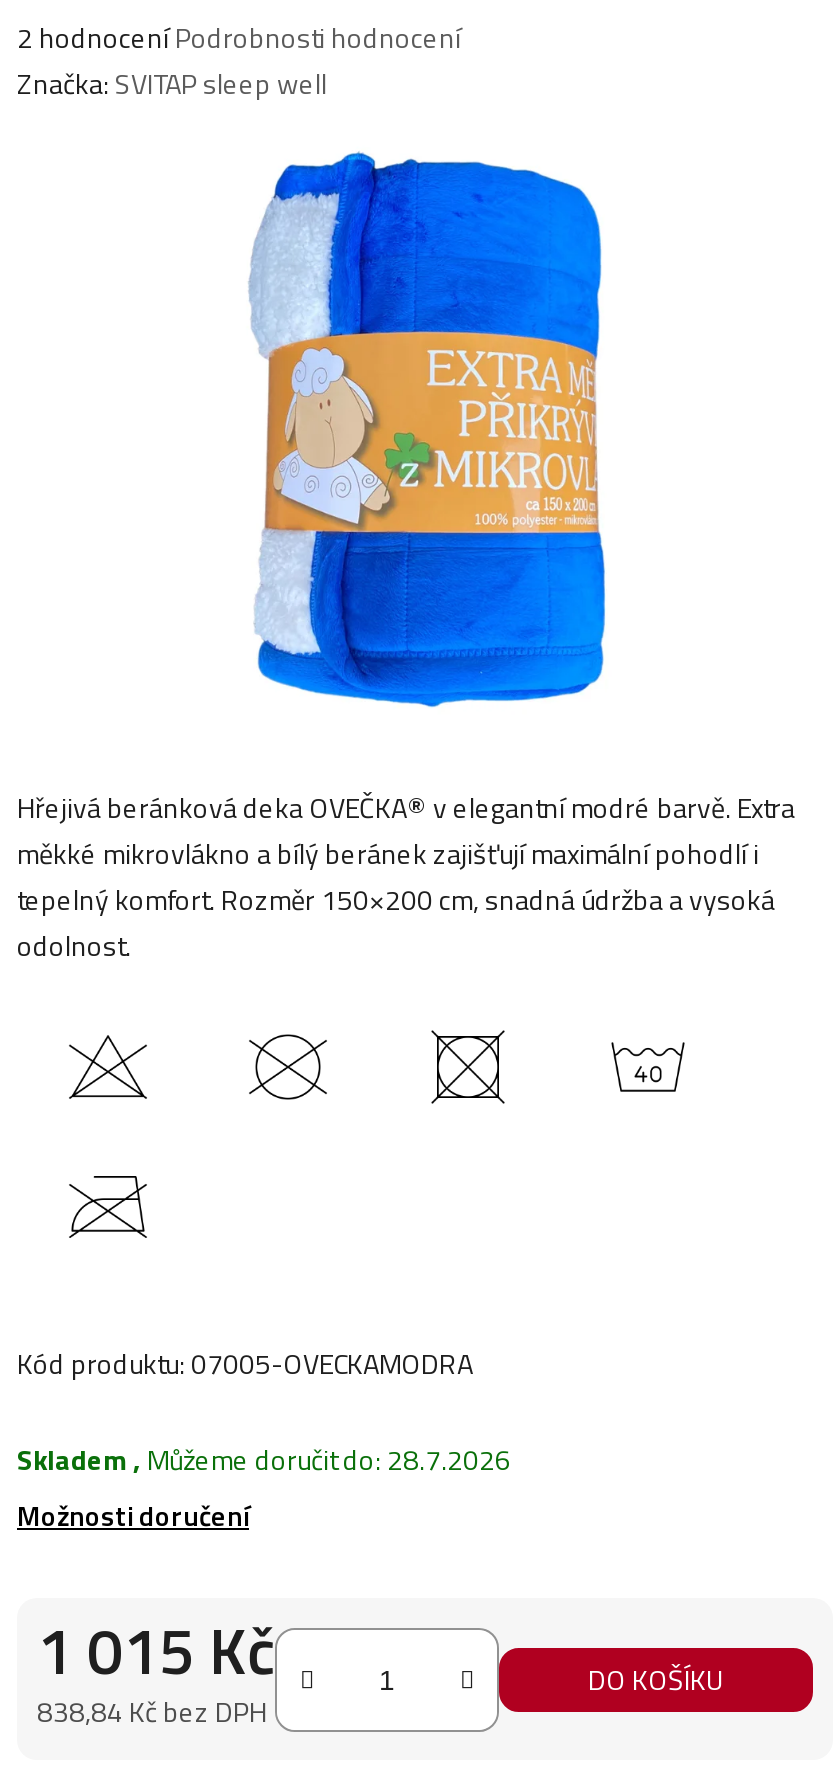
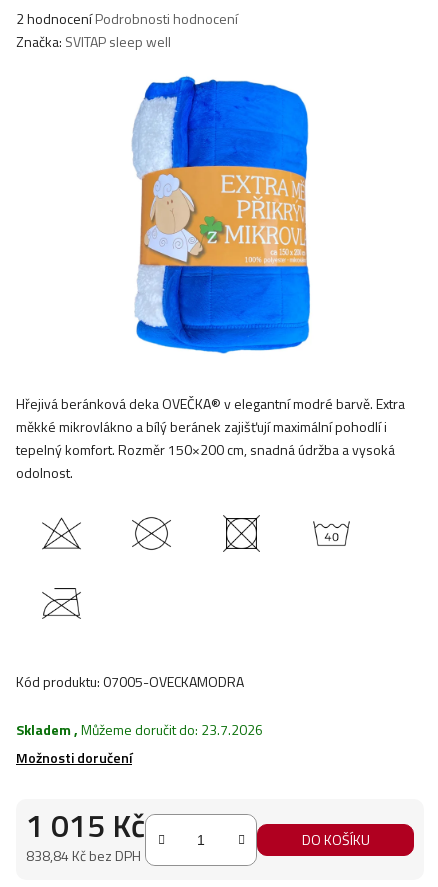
- Skladem, Můžeme doručit do: 28.7.2026
+ Skladem, Můžeme doručit do: 23.7.2026
